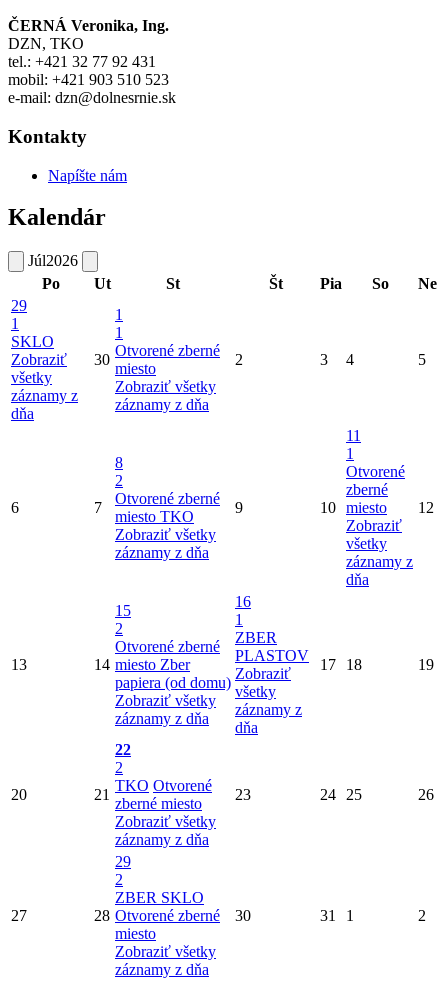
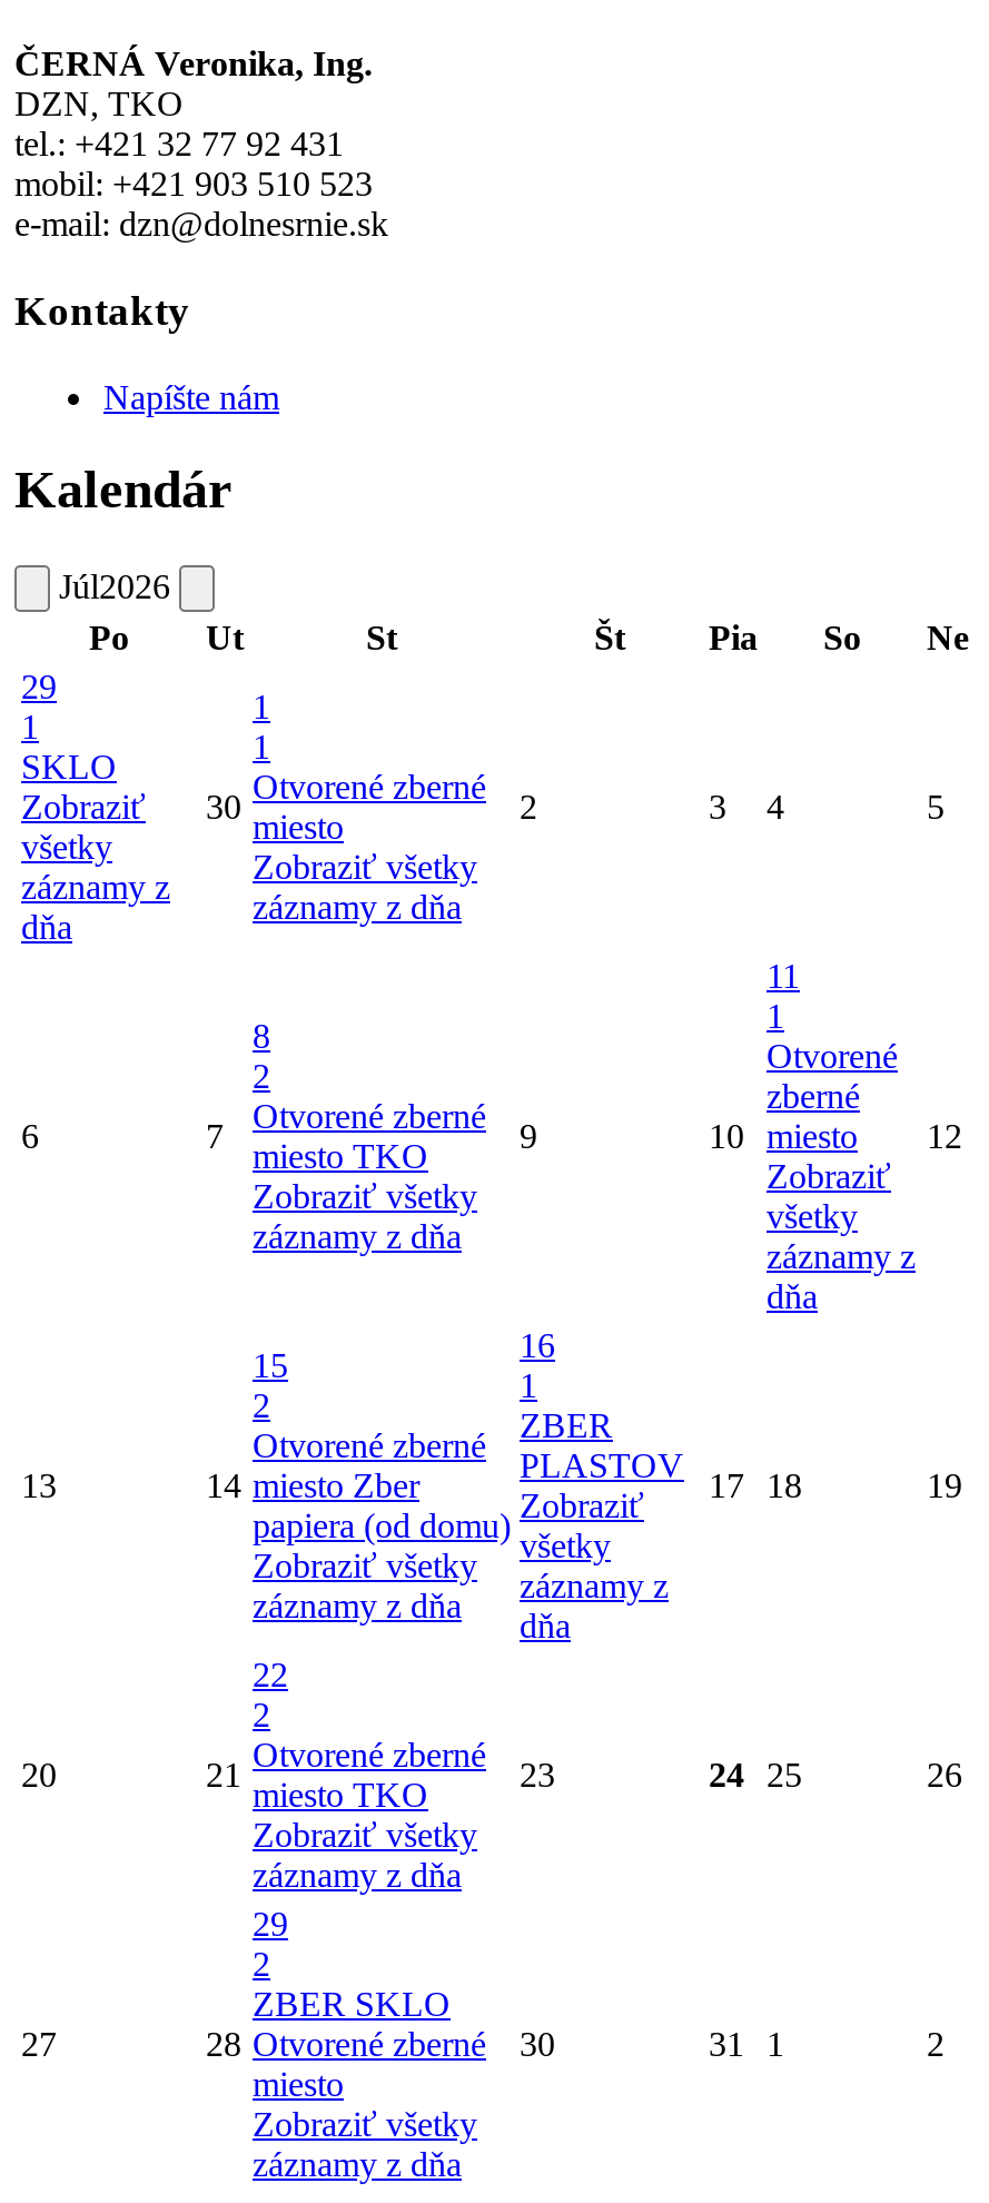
- TKO Otvorené
- zberné miesto
+ Otvorené zberné
+ miesto TKO
